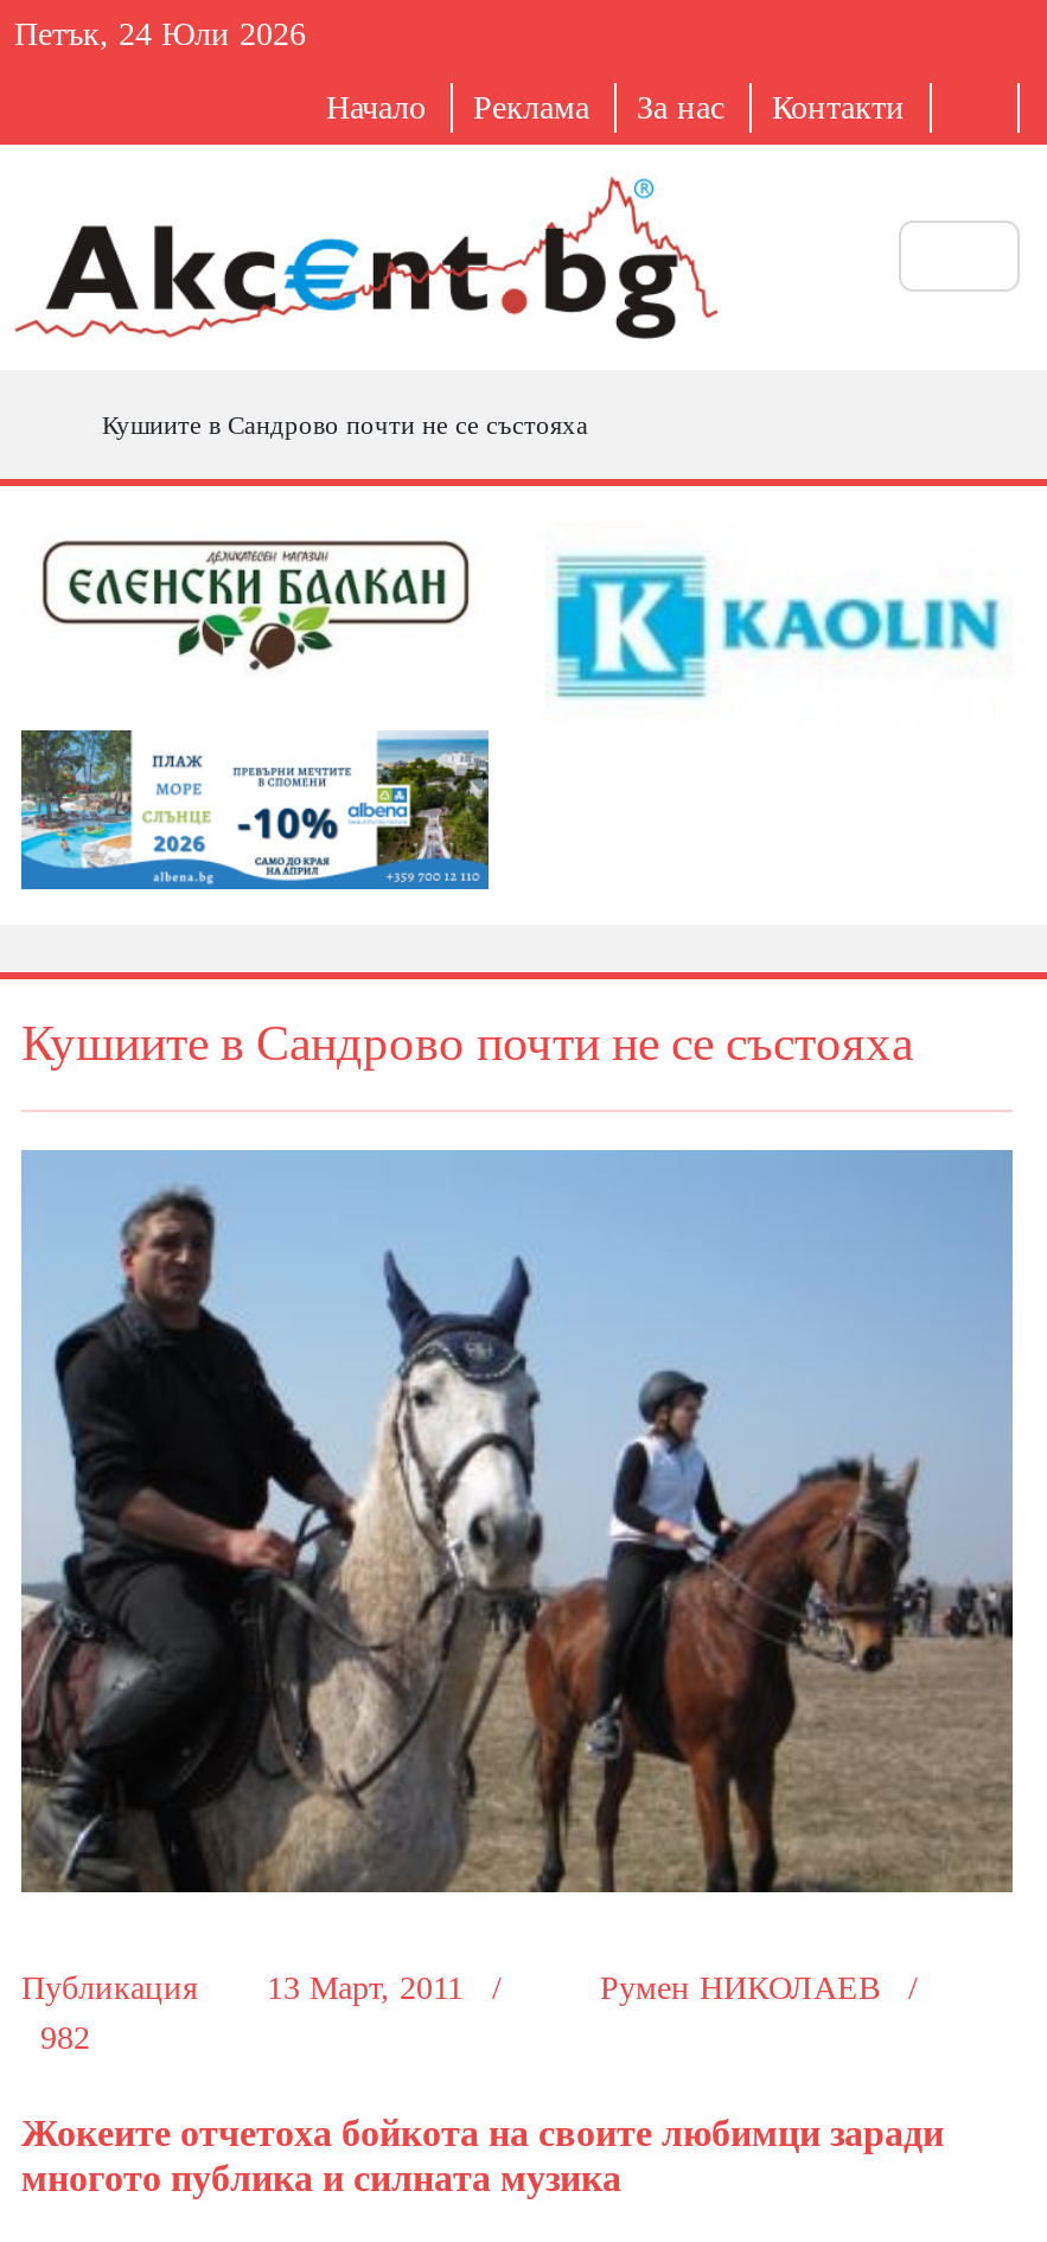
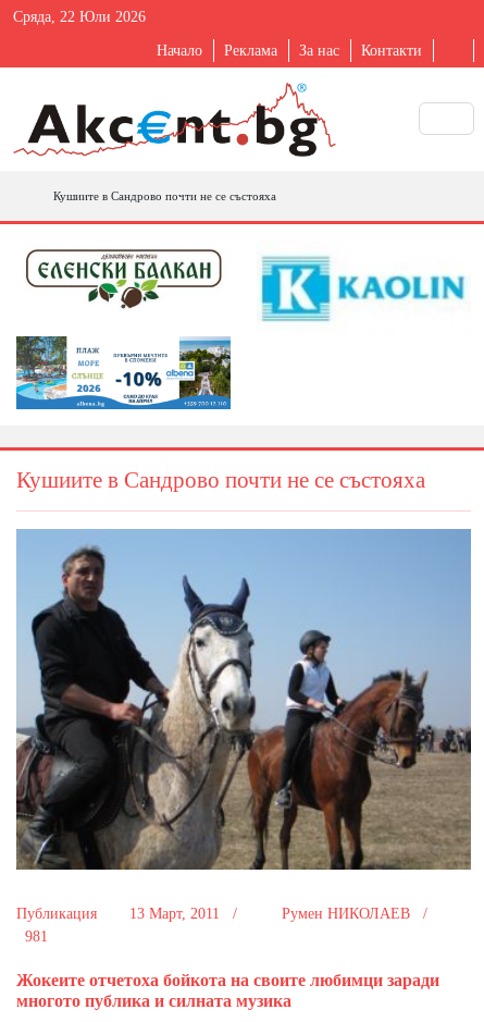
- Петък, 24 Юли 2026
+ Сряда, 22 Юли 2026

- 982
+ 981
